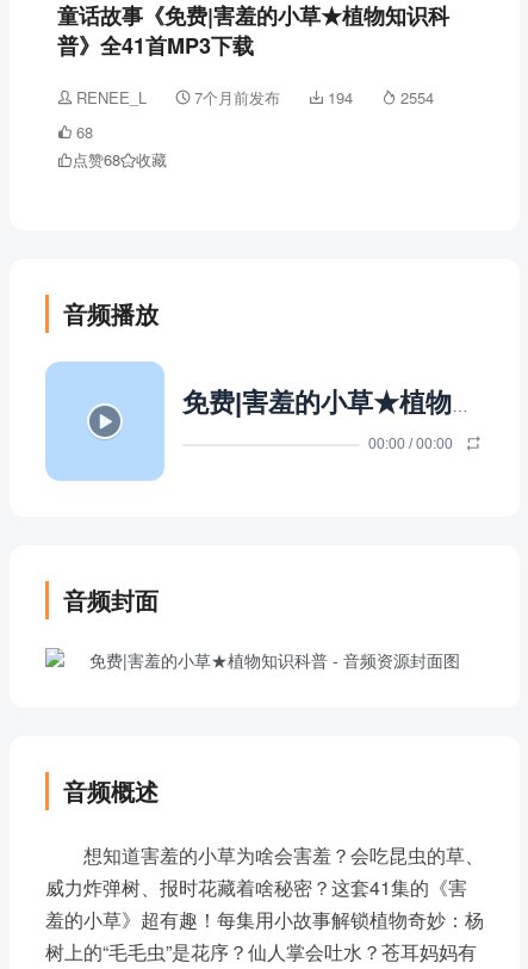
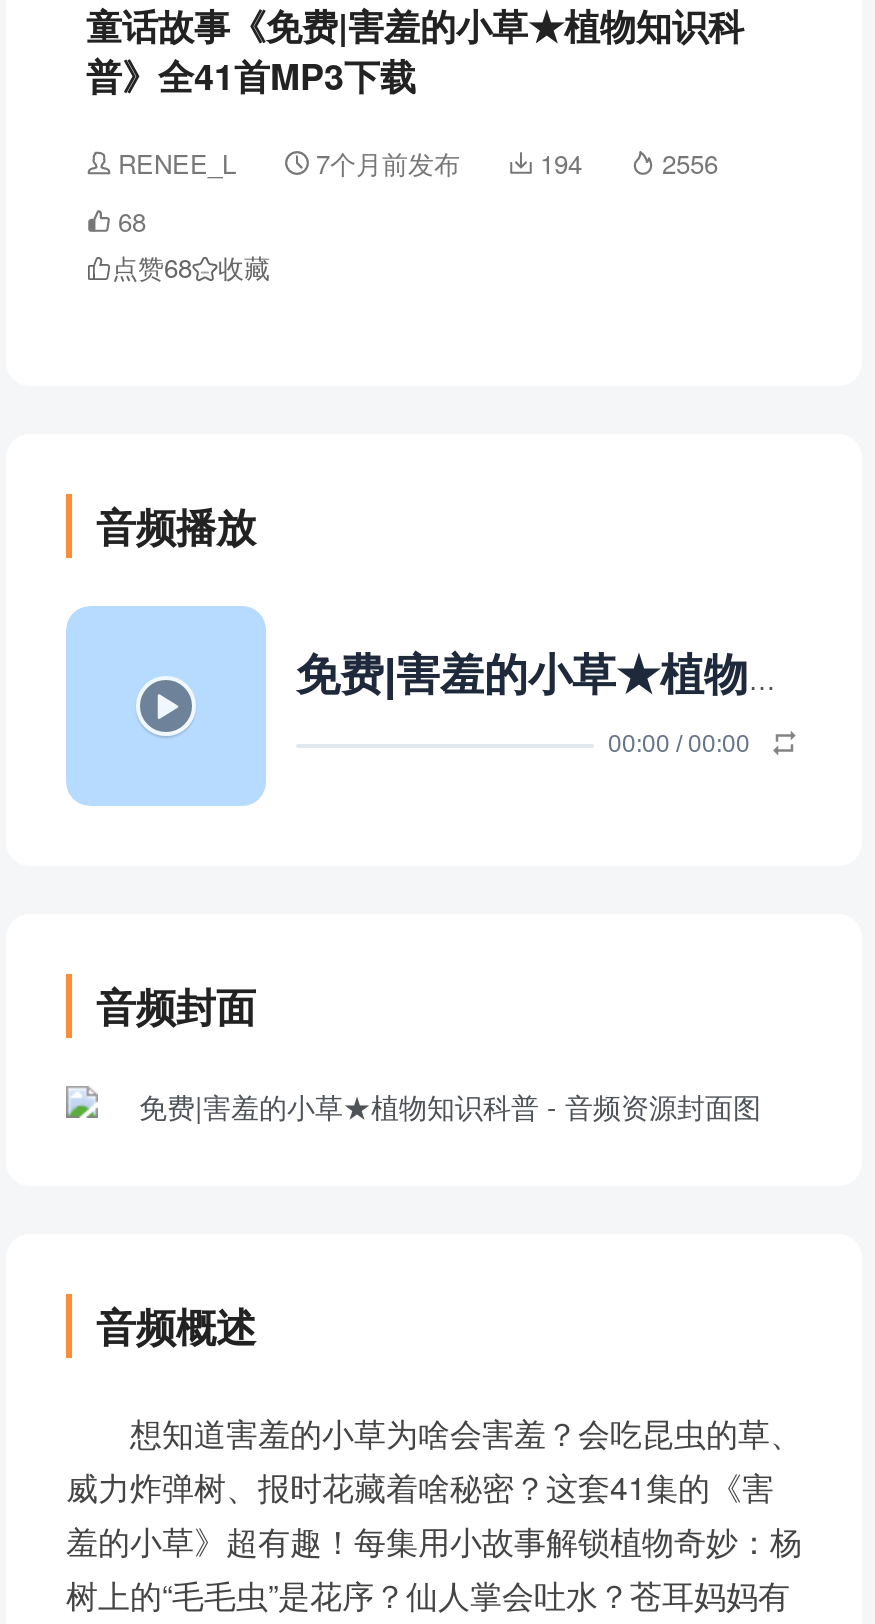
- 2554
+ 2556
